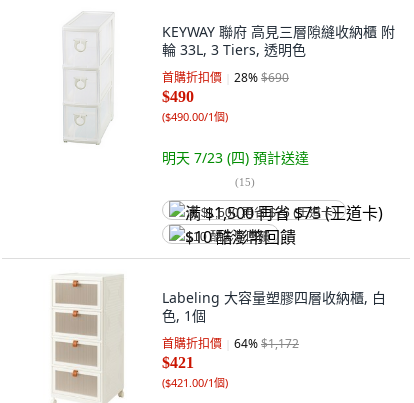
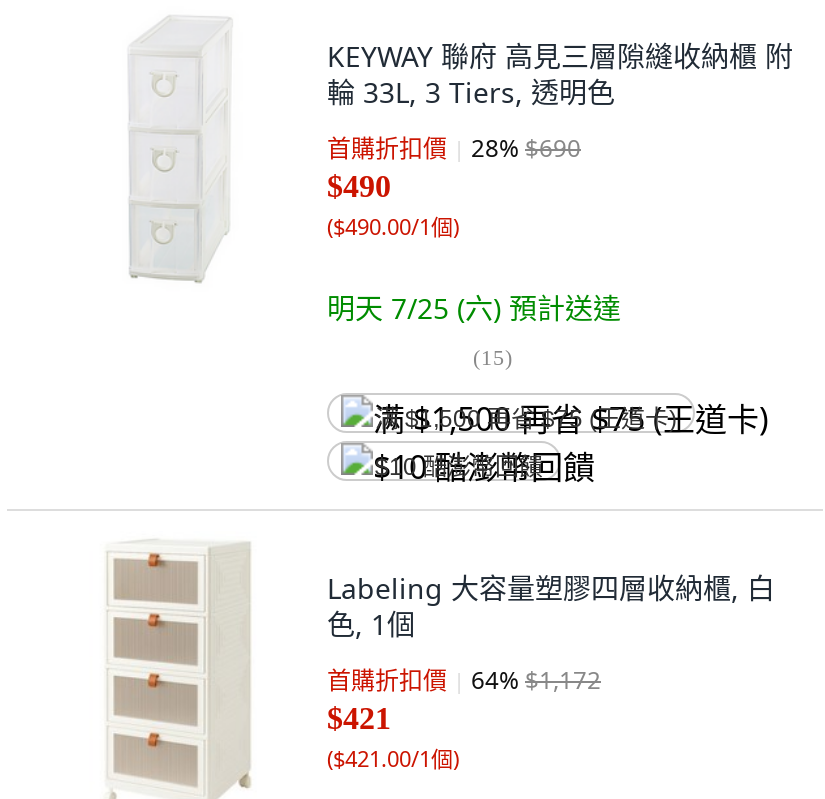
- 明天 7/23 (四)預計送達
+ 明天 7/25 (六)預計送達
